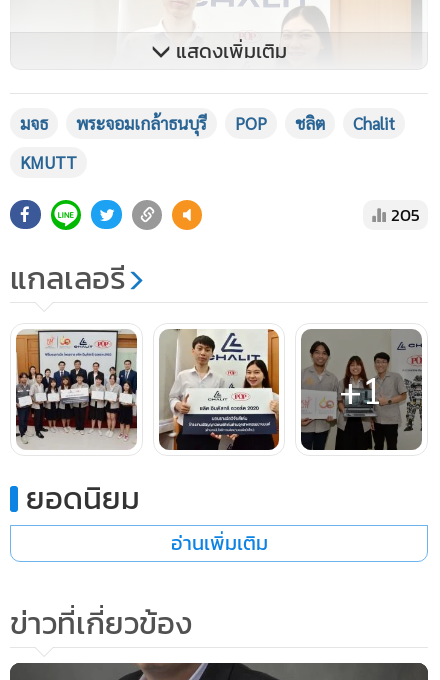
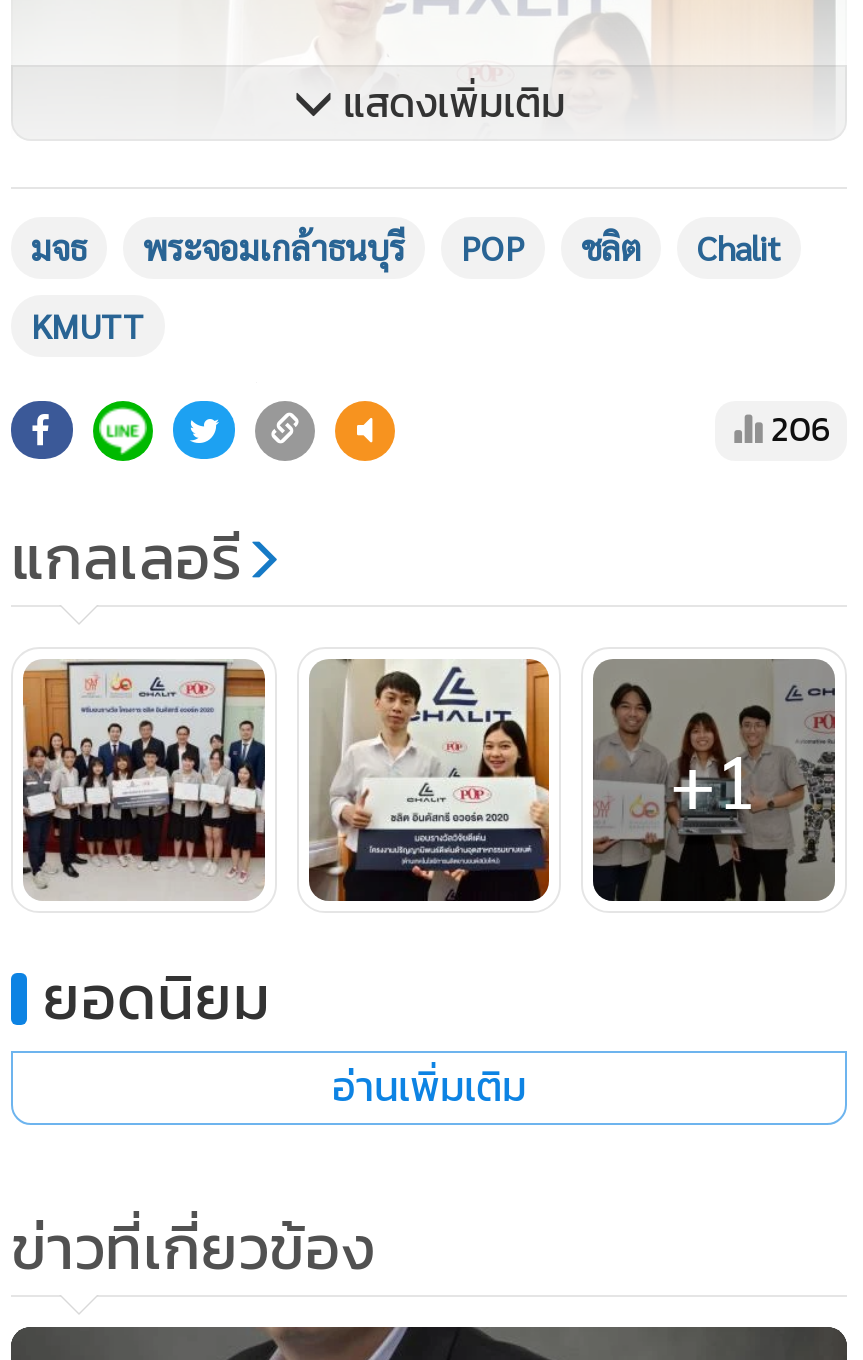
- 205
+ 206
